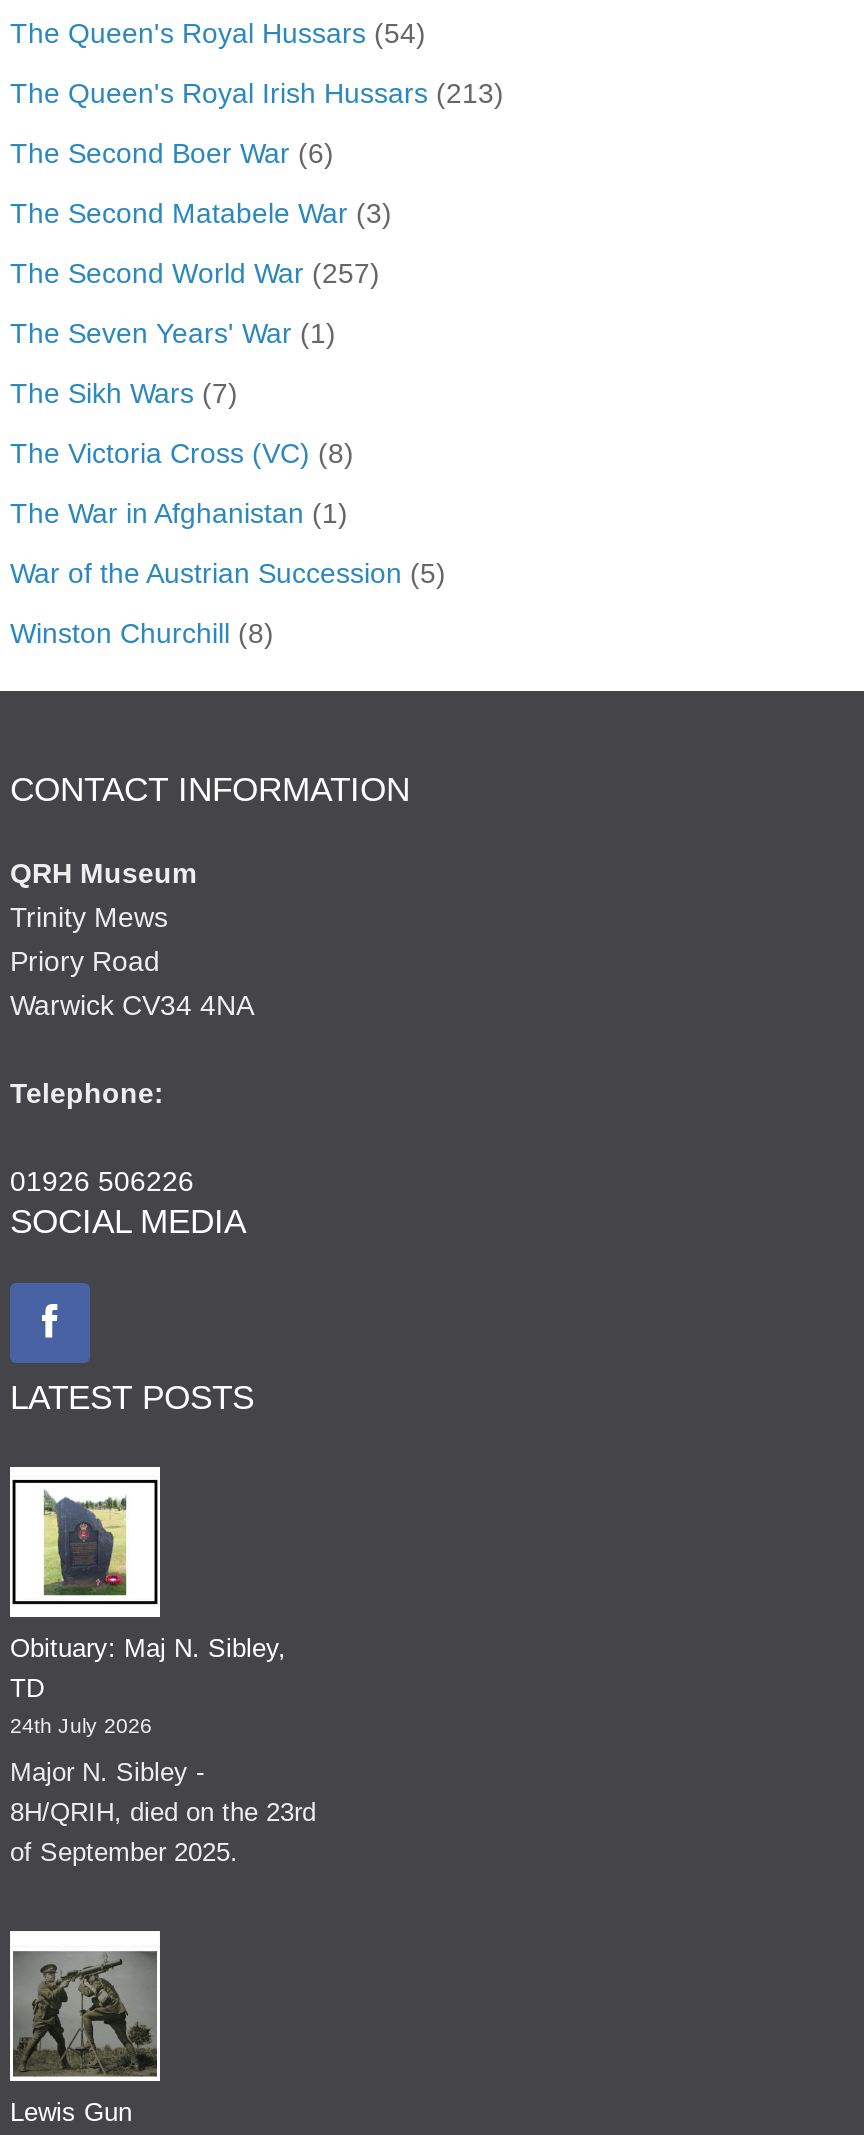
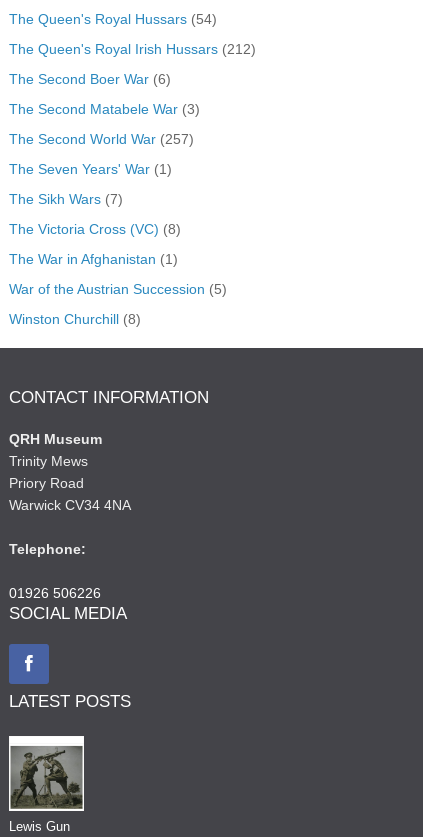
- The Queen's Royal Irish Hussars (213)
+ The Queen's Royal Irish Hussars (212)

- [image]
- Obituary: Maj N. Sibley,
- TD
- 24th July 2026
- Major N. Sibley -
- 8H/QRIH, died on the 23rd
- of September 2025.
